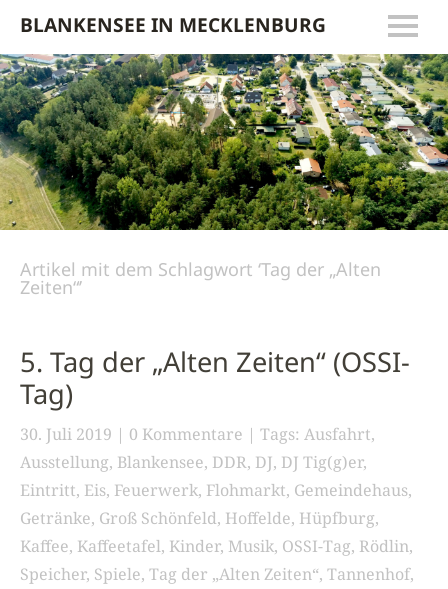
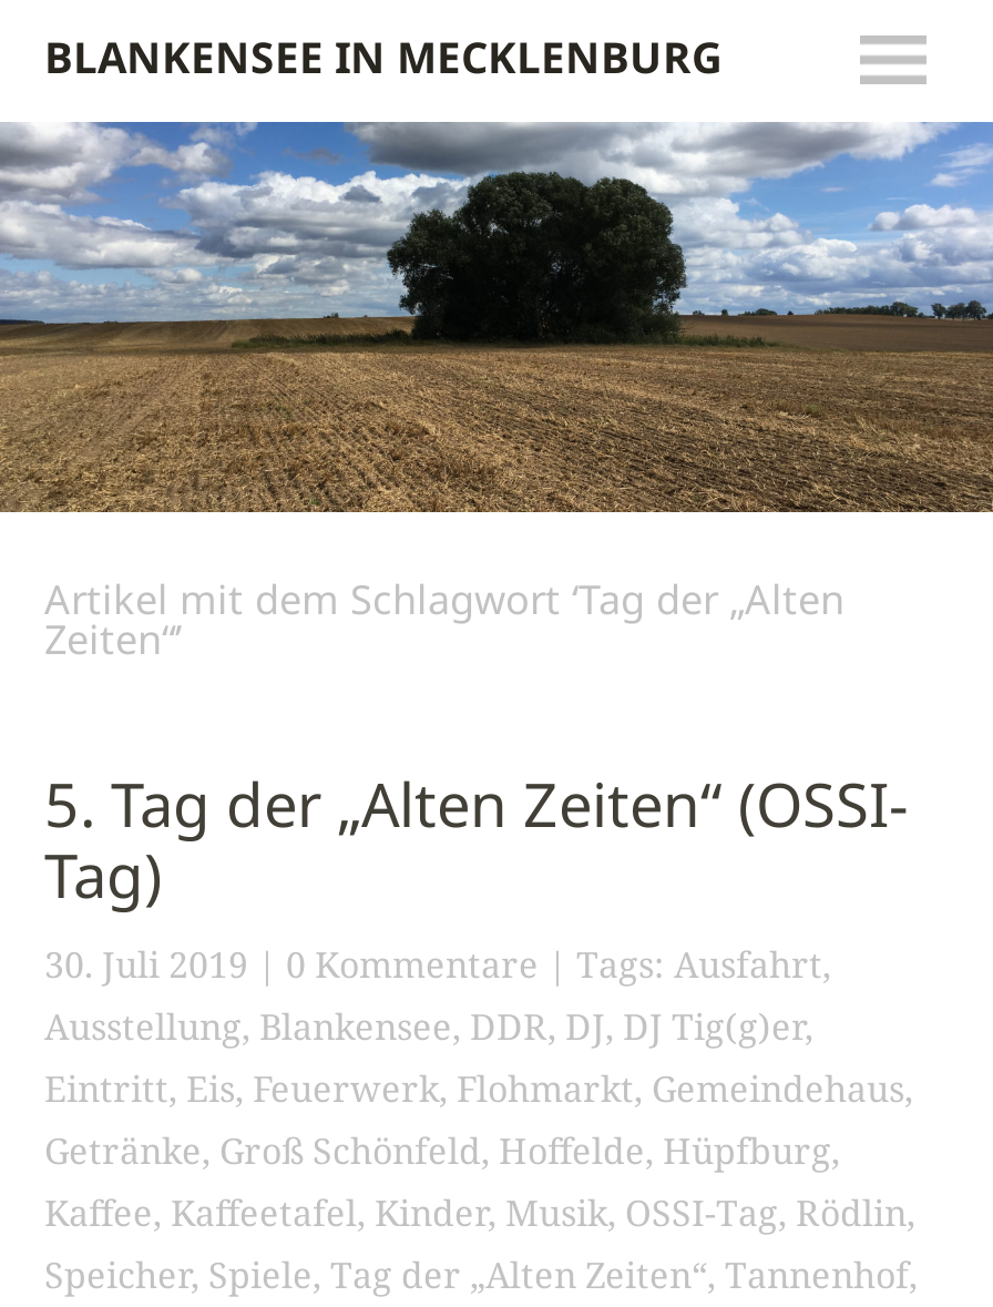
- [image]
+ [image]
